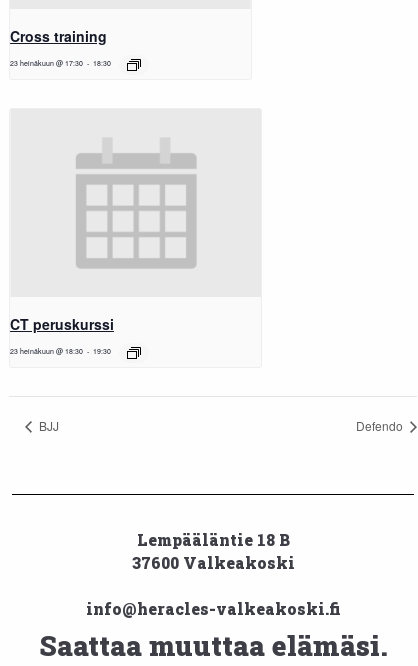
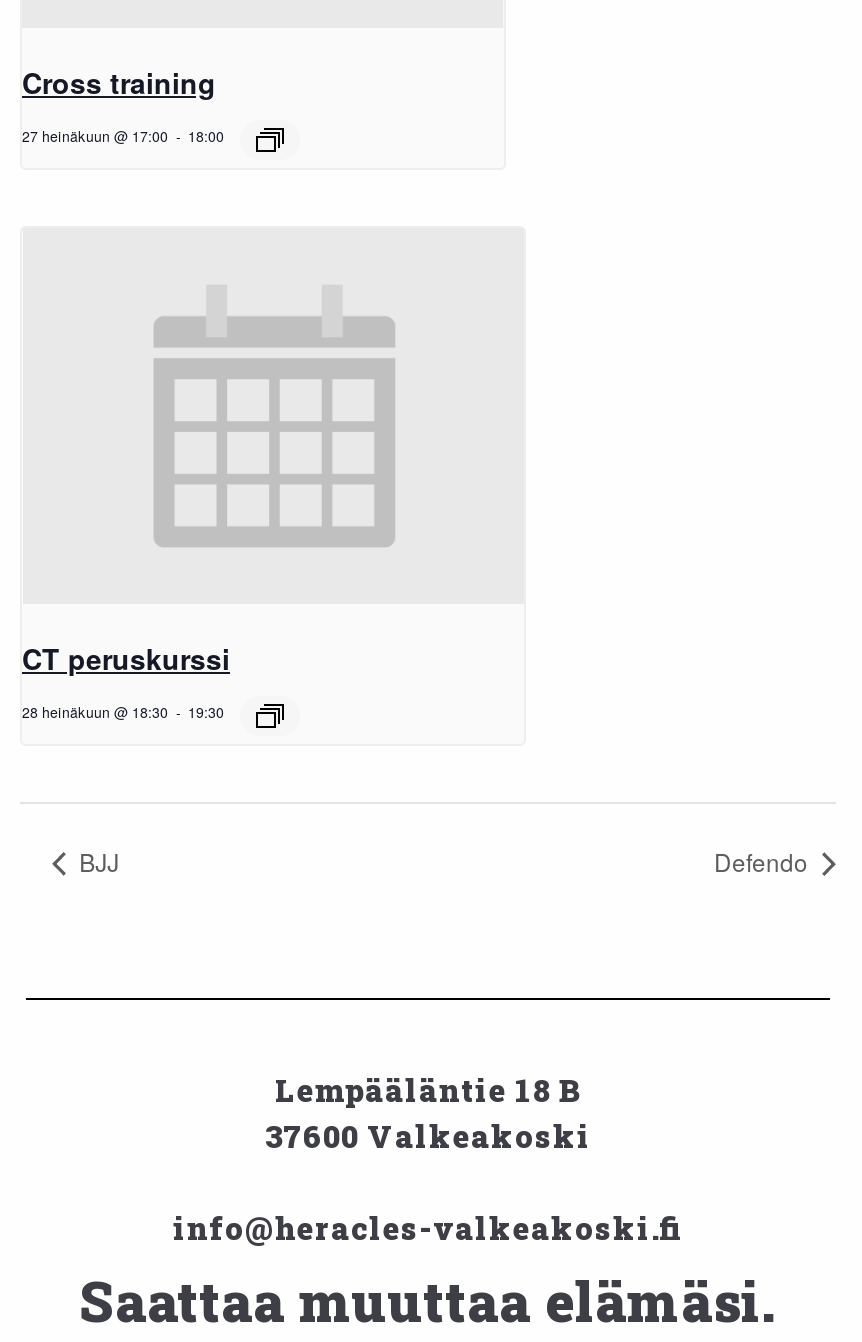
- 23 heinäkuun @ 17:30
+ 27 heinäkuun @ 17:00

- 18:30
+ 18:00

- 23 heinäkuun @ 18:30 19:30
+ 28 heinäkuun @ 18:30 19:30
